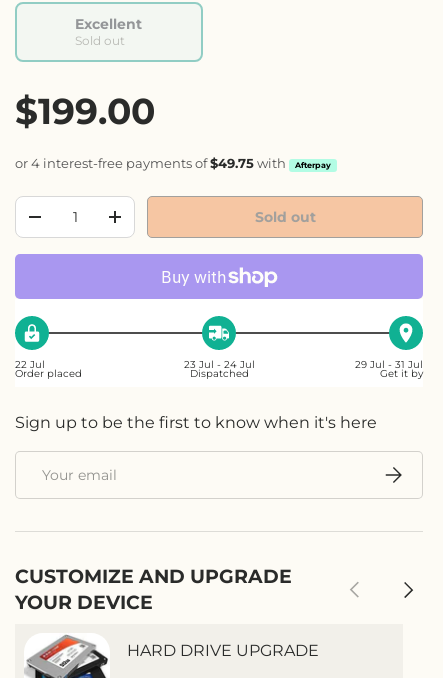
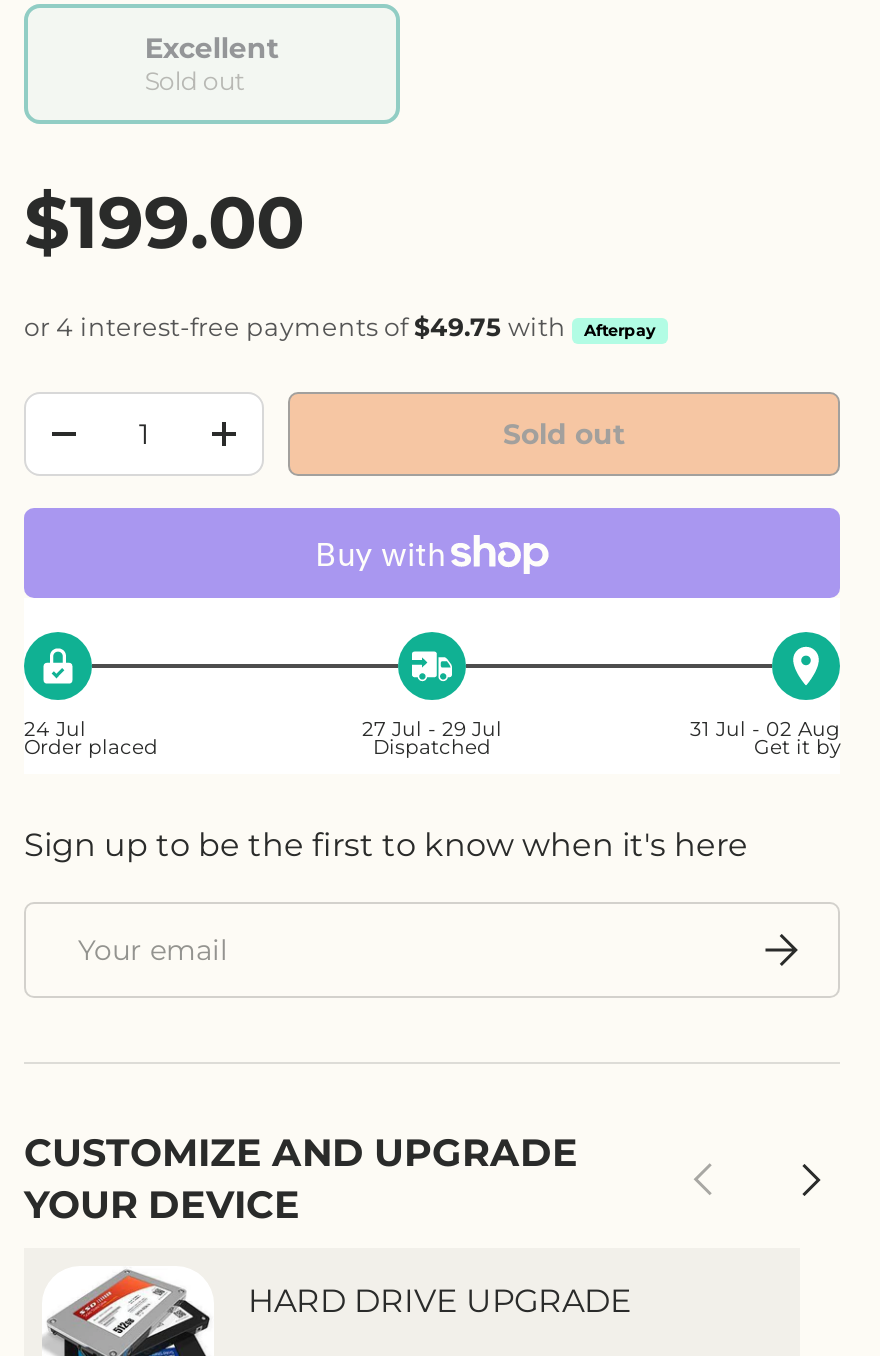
- 22 Jul
+ 24 Jul

- 23 Jul - 24 Jul
+ 27 Jul - 29 Jul

- 29 Jul - 31 Jul
+ 31 Jul - 02 Aug
